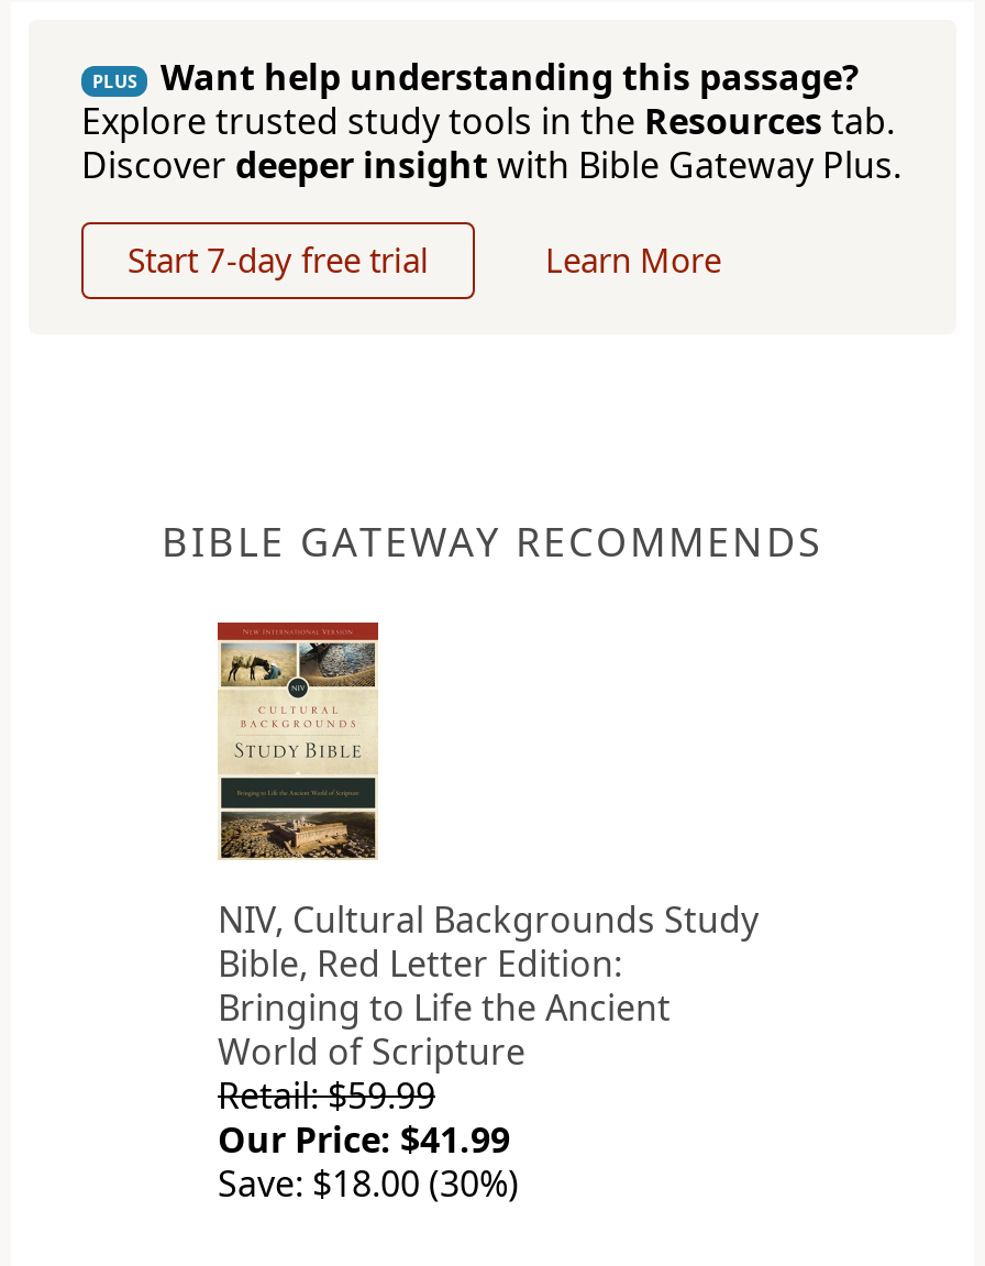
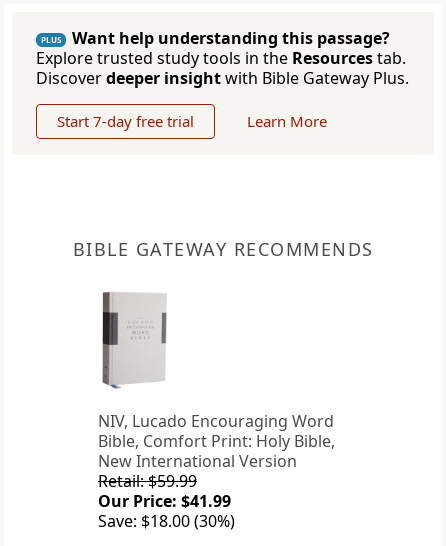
- [image]
- NIV, Cultural Backgrounds Study
- Bible, Red Letter Edition:
- Bringing to Life the Ancient
- World of Scripture
+ [image]
+ NIV, Lucado Encouraging Word
+ Bible, Comfort Print: Holy Bible,
+ New International Version
